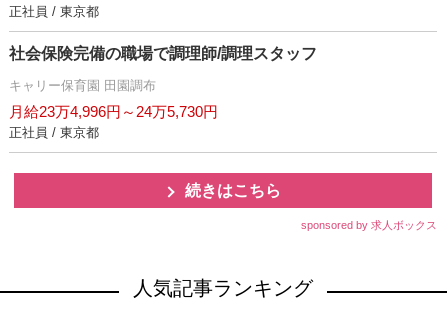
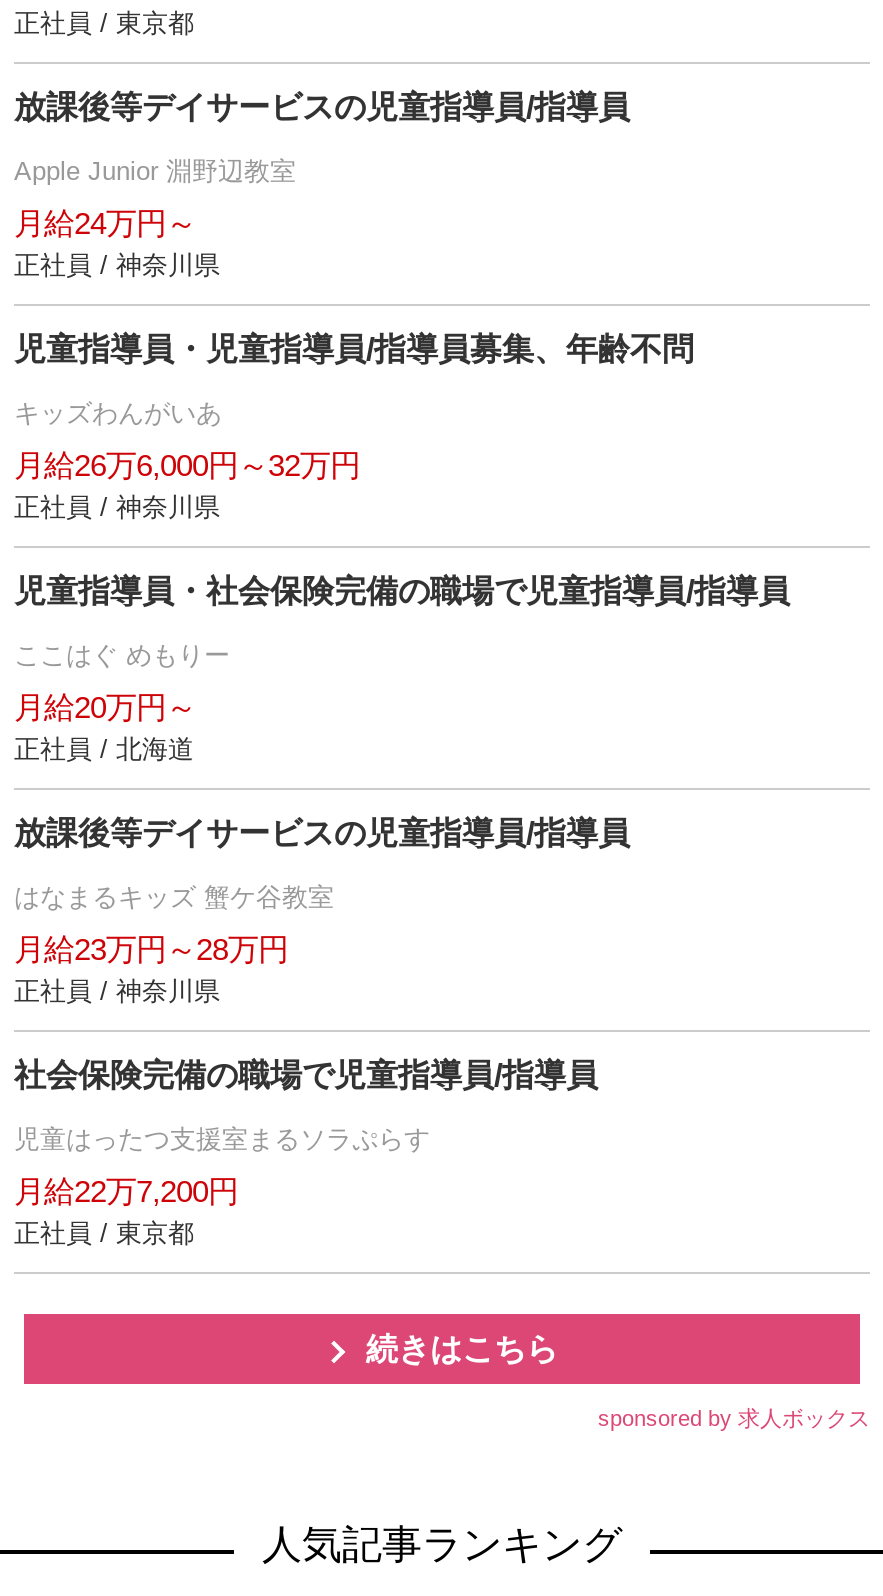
- 社会保険完備の職場で調理師/調理スタッフ
- キャリー保育園 田園調布
- 月給23万4,996円～24万5,730円
+ 放課後等デイサービスの児童指導員/指導員
+ Apple Junior 淵野辺教室
+ 月給24万円～
+ 正社員 / 神奈川県
+ 児童指導員・児童指導員/指導員募集、年齢不問
+ キッズわんがいあ
+ 月給26万6,000円～32万円
+ 正社員 / 神奈川県
+ 児童指導員・社会保険完備の職場で児童指導員/指導員
+ ここはぐ めもりー
+ 月給20万円～
+ 正社員 / 北海道
+ 放課後等デイサービスの児童指導員/指導員
+ はなまるキッズ 蟹ケ谷教室
+ 月給23万円～28万円
+ 正社員 / 神奈川県
+ 社会保険完備の職場で児童指導員/指導員
+ 児童はったつ支援室まるソラぷらす
+ 月給22万7,200円
